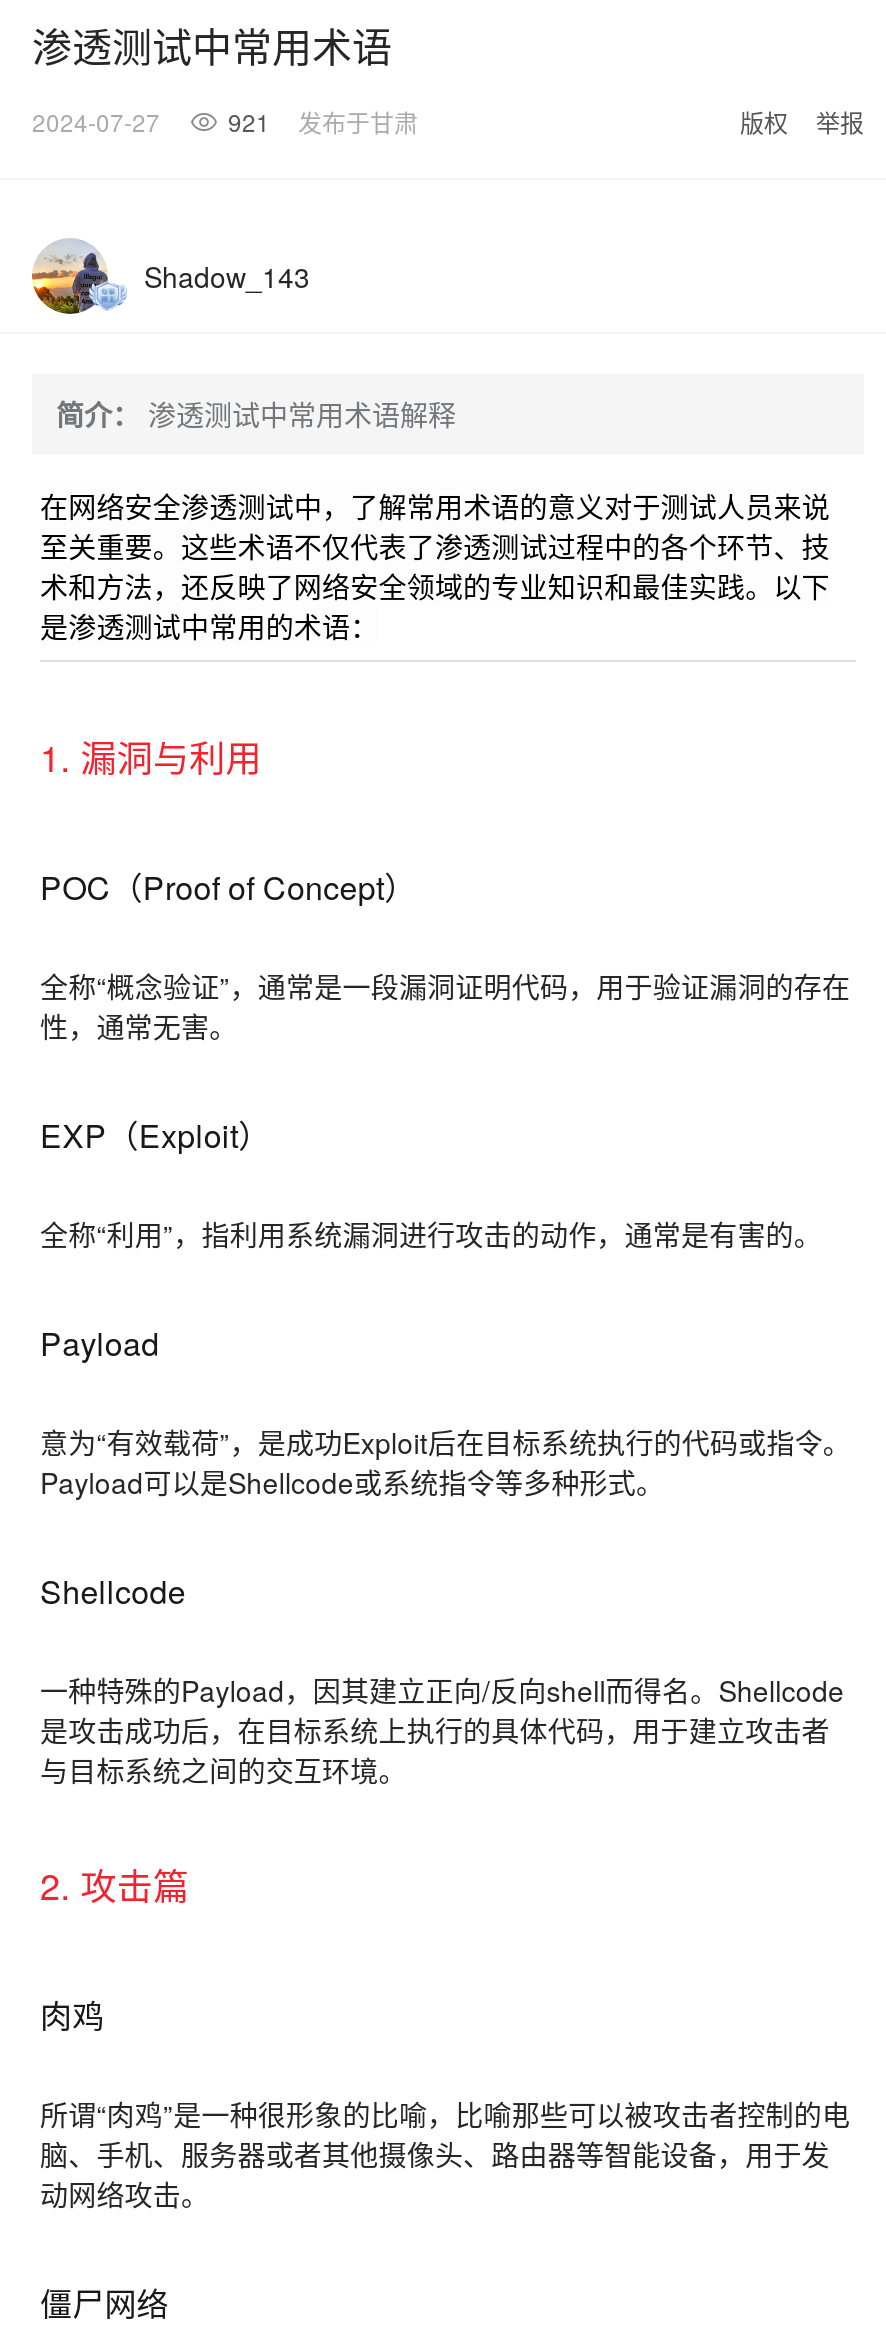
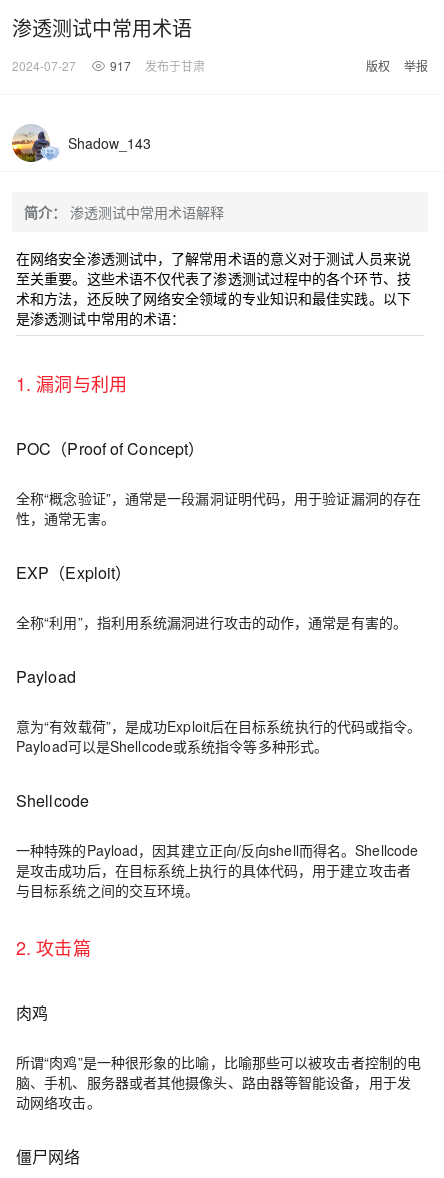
- 2024-07-27 921 发布于甘肃
+ 2024-07-27 917 发布于甘肃
